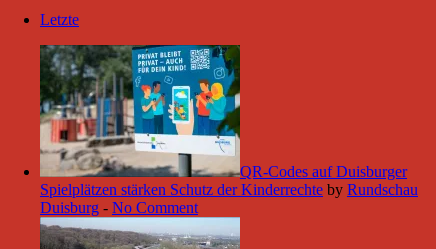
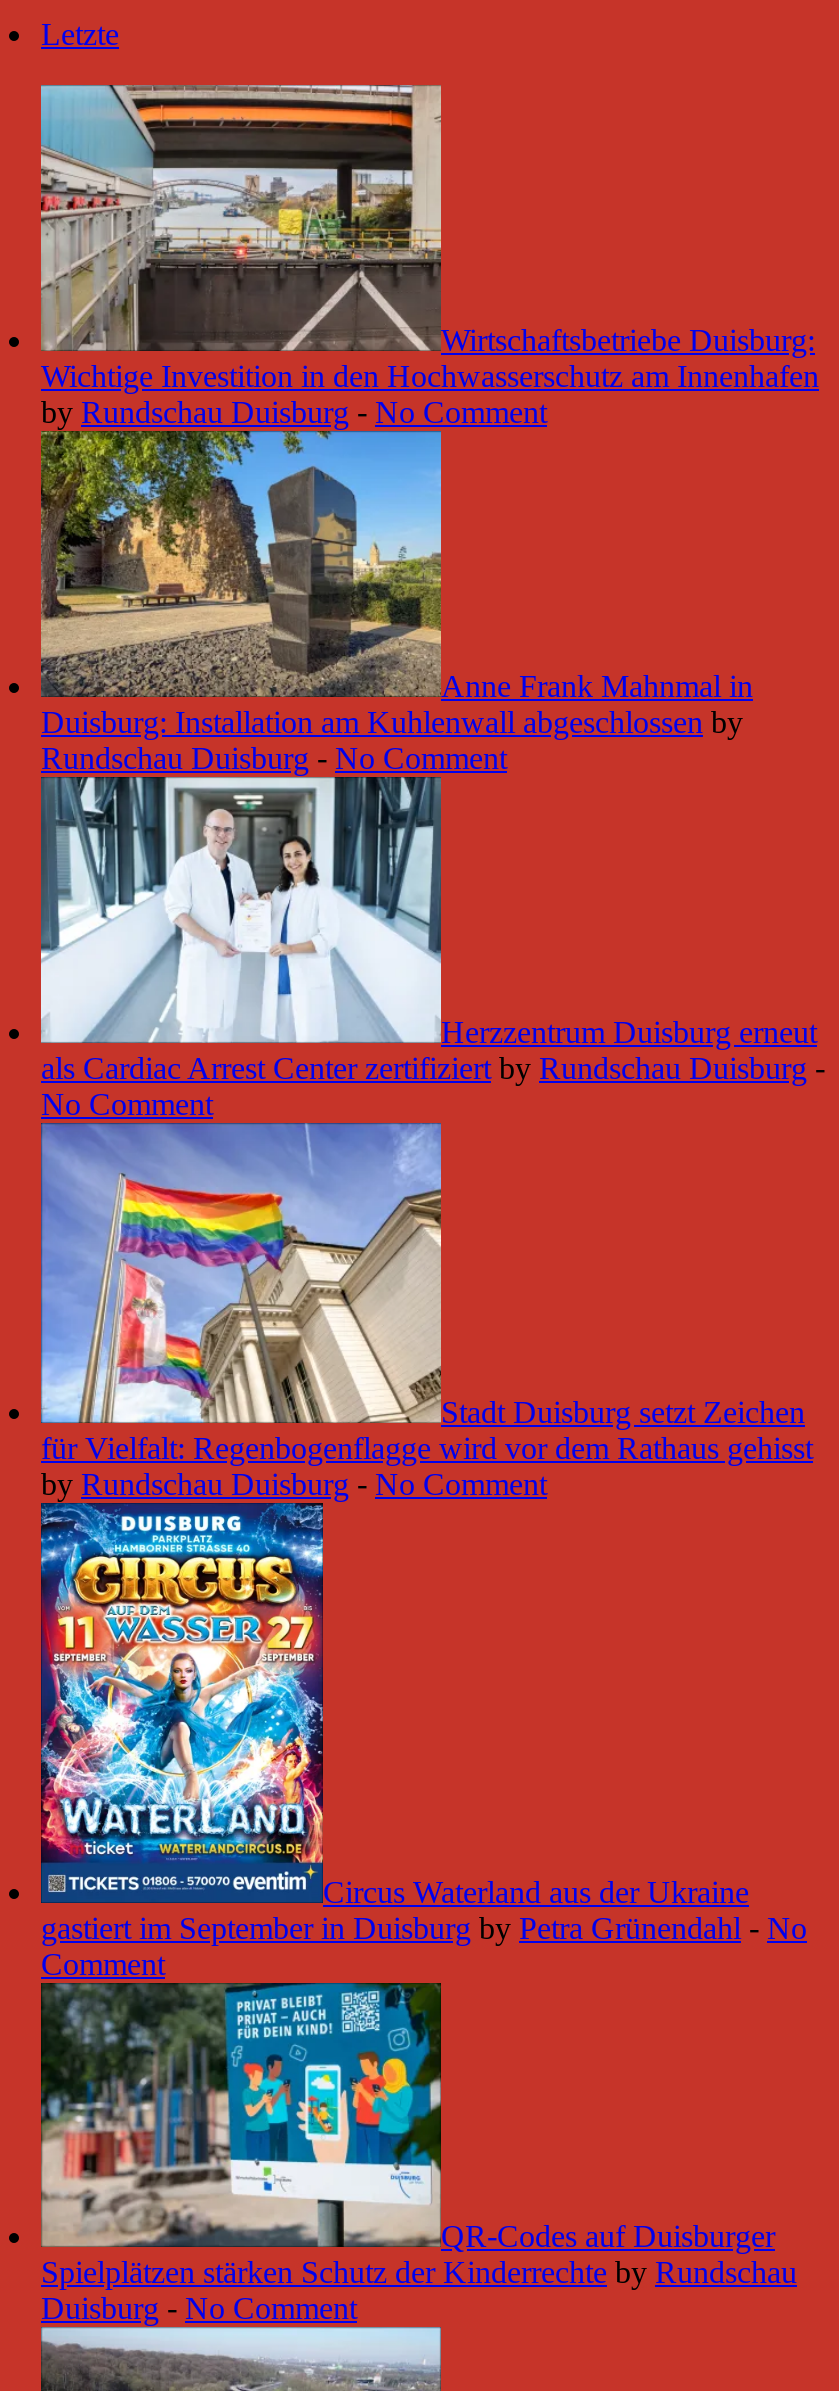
+ [image]
+ Wirtschaftsbetriebe Duisburg:
+ Wichtige Investition in den Hochwasserschutz am Innenhafen
+ by Rundschau Duisburg - No Comment

+ [image]
+ Anne Frank Mahnmal in
+ Duisburg: Installation am Kuhlenwall abgeschlossen by
+ Rundschau Duisburg - No Comment

+ [image]
+ Herzzentrum Duisburg erneut
+ als Cardiac Arrest Center zertifiziert by Rundschau Duisburg -
+ No Comment

+ [image]
+ Stadt Duisburg setzt Zeichen
+ für Vielfalt: Regenbogenflagge wird vor dem Rathaus gehisst
+ by Rundschau Duisburg - No Comment

+ [image]
+ Circus Waterland aus der Ukraine
+ gastiert im September in Duisburg by Petra Grünendahl - No
+ Comment
